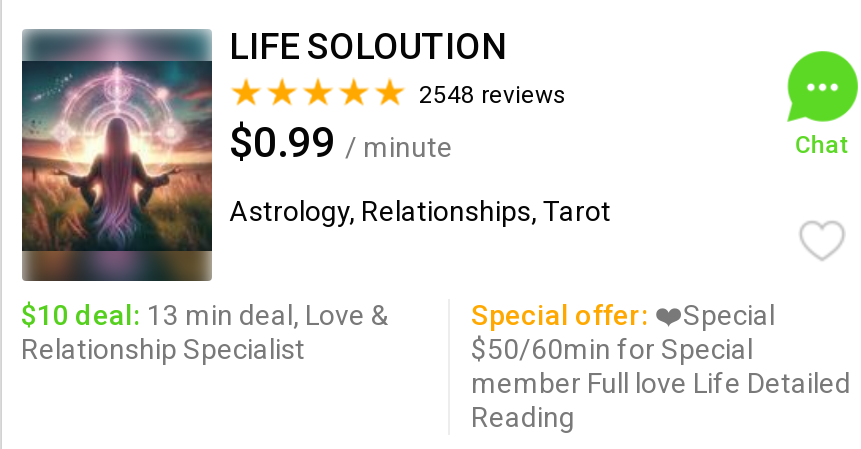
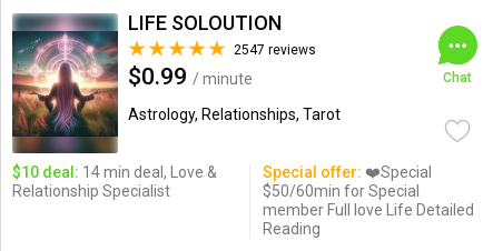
- 2548 reviews
+ 2547 reviews

- $10 deal: 13 min deal, Love &
+ $10 deal: 14 min deal, Love &
